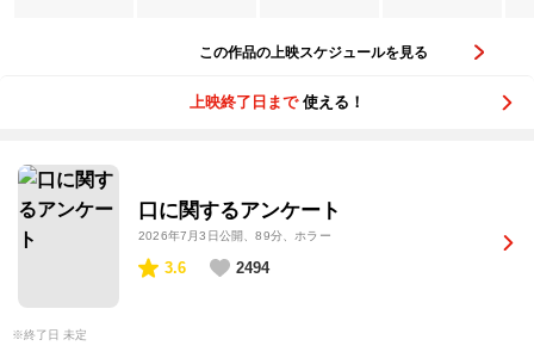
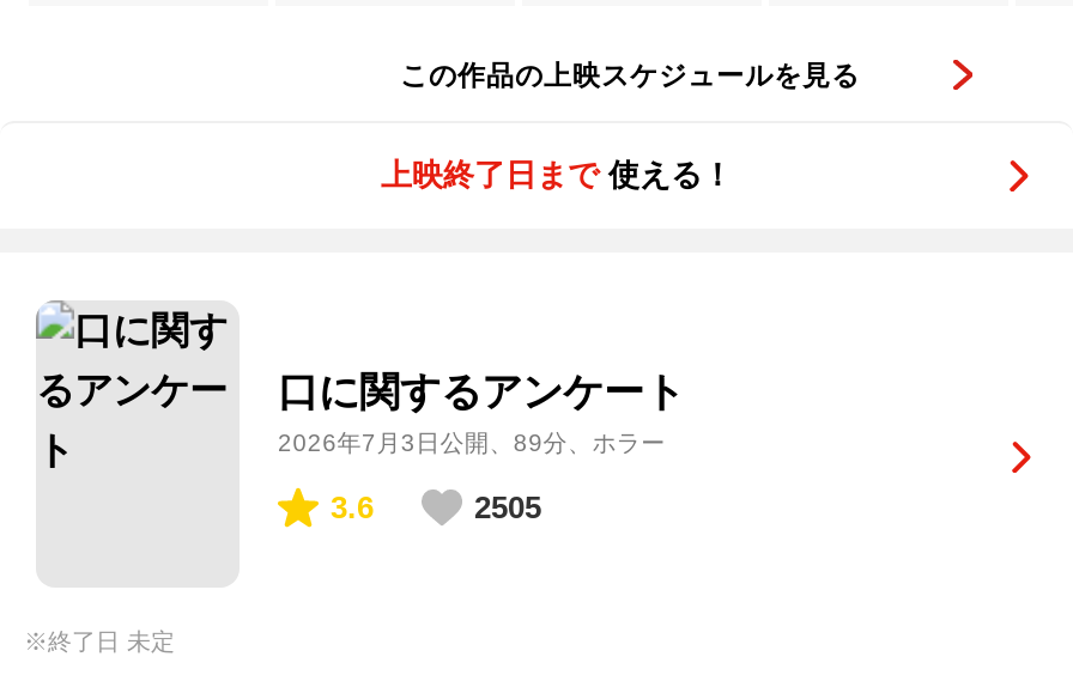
- 2494
+ 2505
